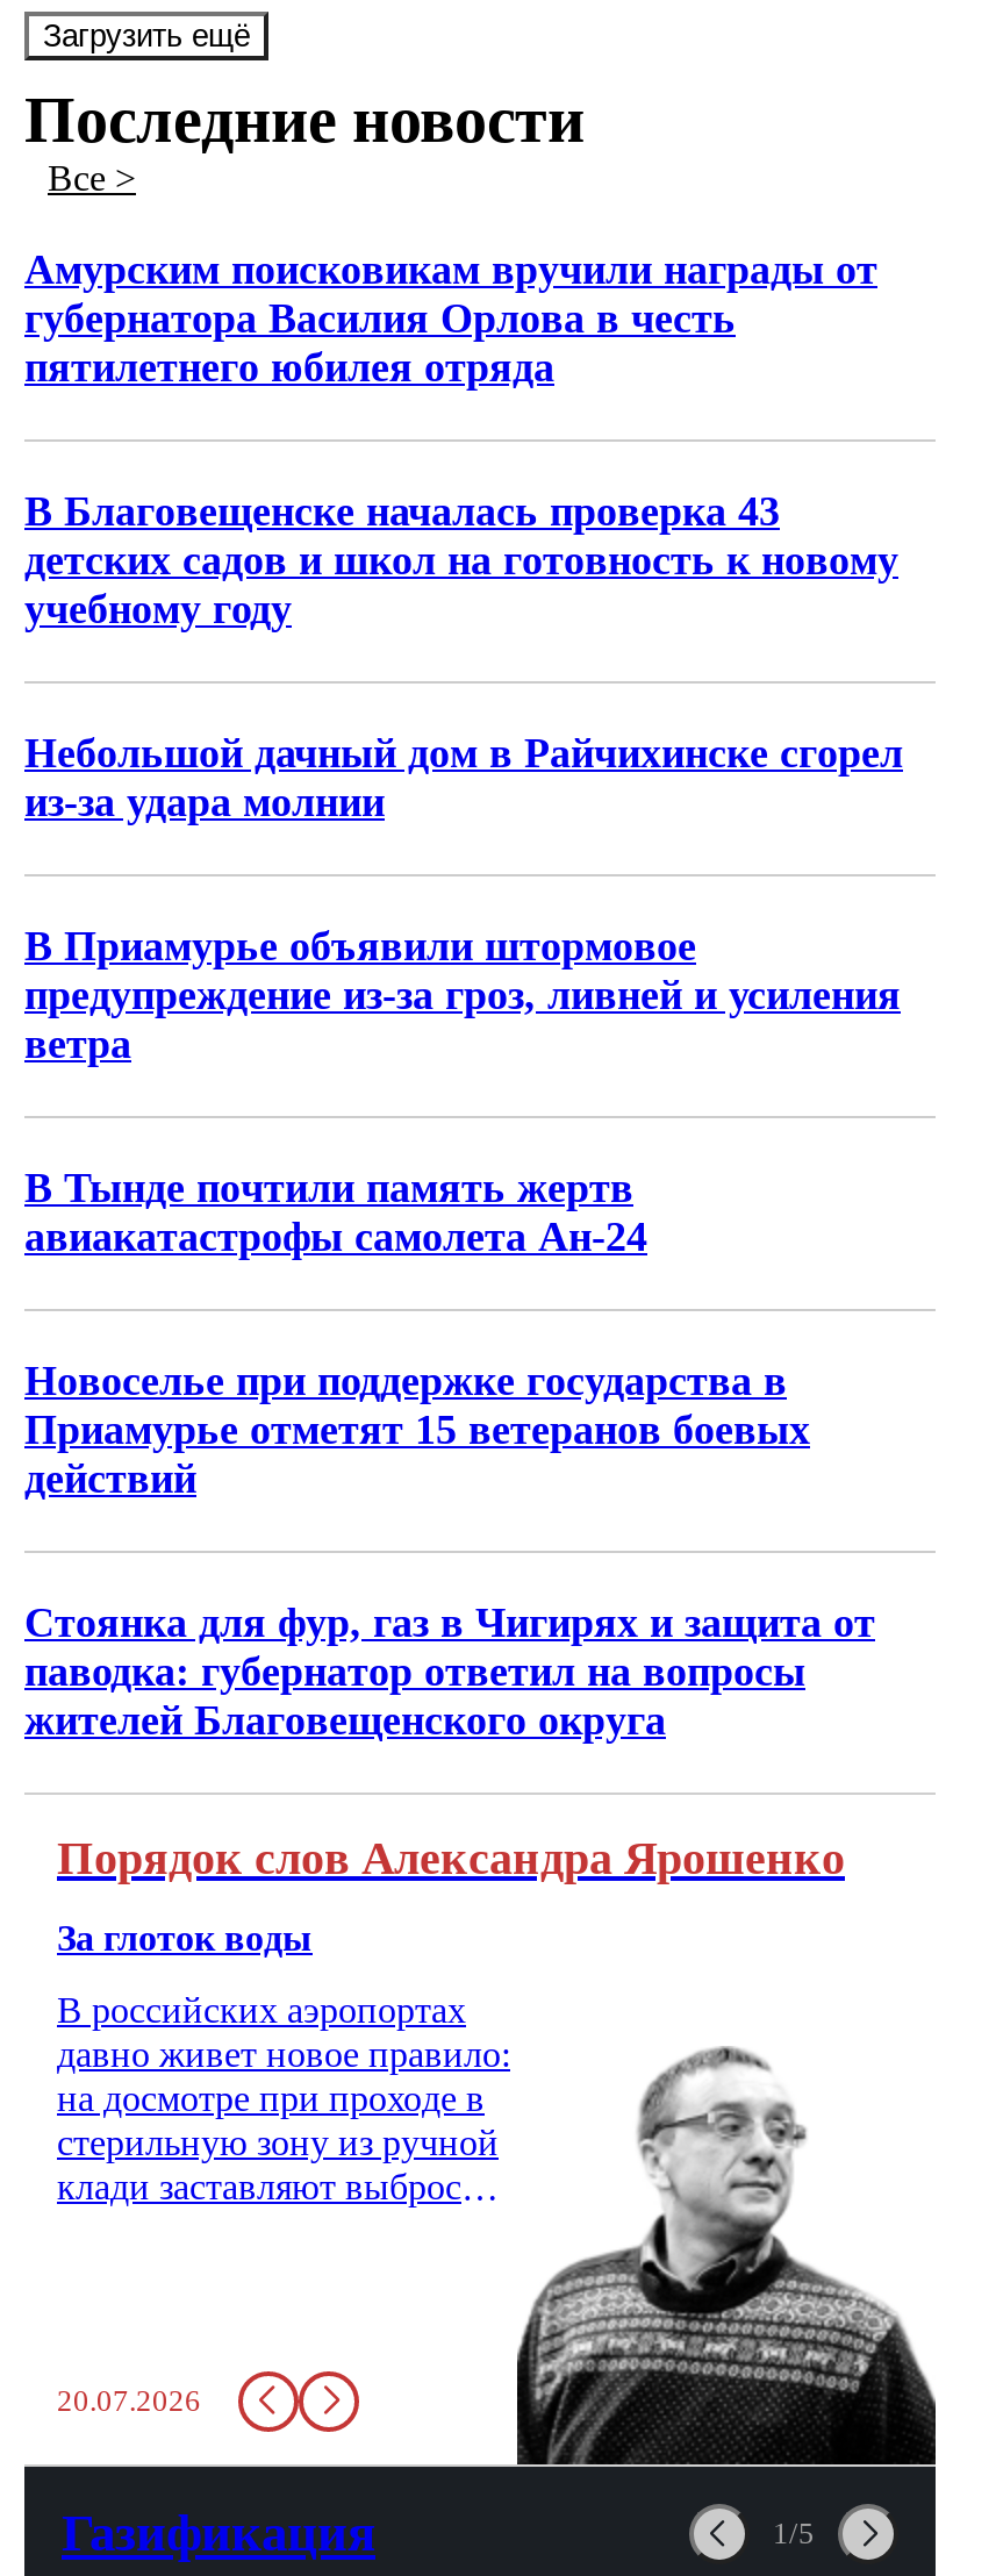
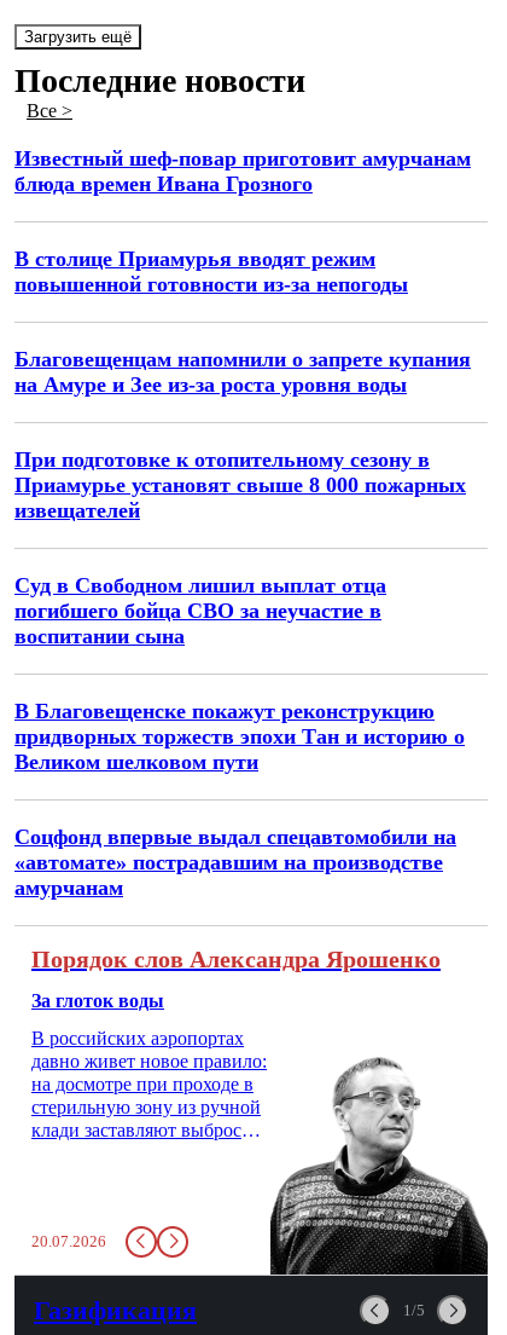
- Амурским поисковикам вручили награды от
- губернатора Василия Орлова в честь
- пятилетнего юбилея отряда
+ Известный шеф-повар приготовит амурчанам
+ блюда времен Ивана Грозного

- В Благовещенске началась проверка 43
- детских садов и школ на готовность к новому
- учебному году
+ В столице Приамурья вводят режим
+ повышенной готовности из-за непогоды

- Небольшой дачный дом в Райчихинске сгорел
- из-за удара молнии
+ Благовещенцам напомнили о запрете купания
+ на Амуре и Зее из-за роста уровня воды

- В Приамурье объявили штормовое
- предупреждение из-за гроз, ливней и усиления
- ветра
+ При подготовке к отопительному сезону в
+ Приамурье установят свыше 8 000 пожарных
+ извещателей

- В Тынде почтили память жертв
- авиакатастрофы самолета Ан-24
+ Суд в Свободном лишил выплат отца
+ погибшего бойца СВО за неучастие в
+ воспитании сына

- Новоселье при поддержке государства в
- Приамурье отметят 15 ветеранов боевых
- действий
+ В Благовещенске покажут реконструкцию
+ придворных торжеств эпохи Тан и историю о
+ Великом шелковом пути

- Стоянка для фур, газ в Чигирях и защита от
- паводка: губернатор ответил на вопросы
- жителей Благовещенского округа
+ Соцфонд впервые выдал спецавтомобили на
+ «автомате» пострадавшим на производстве
+ амурчанам
